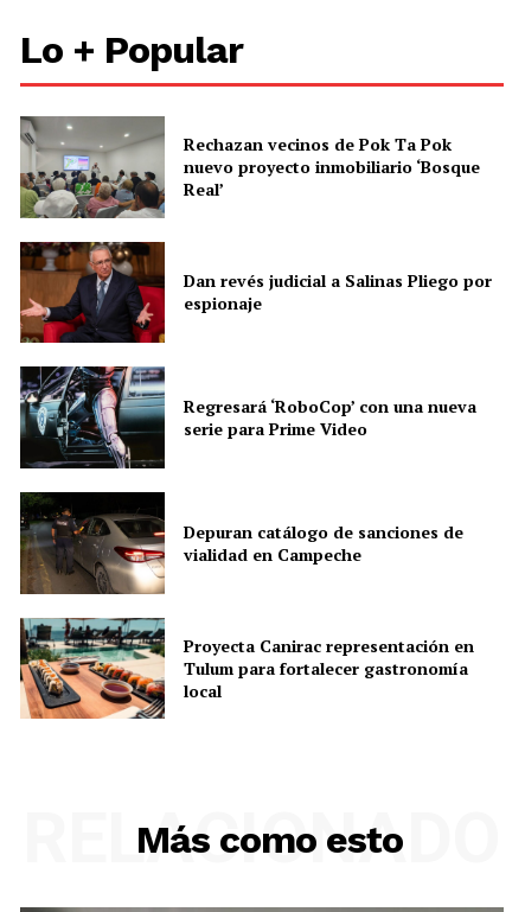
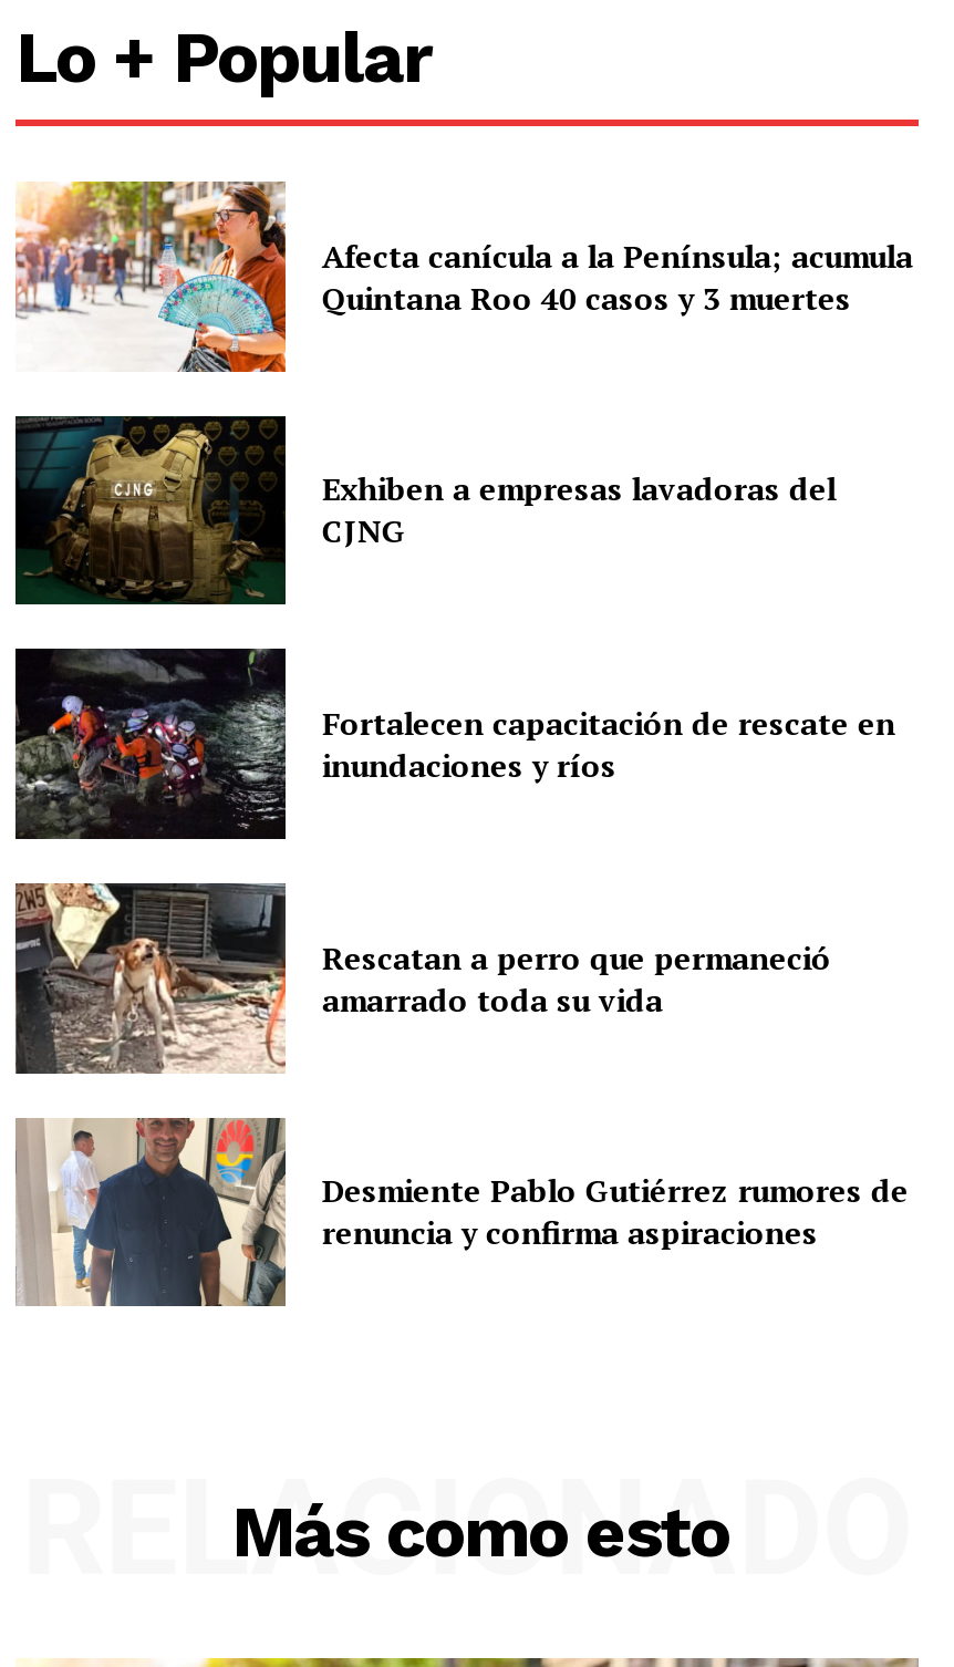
- [image]
- Rechazan vecinos de Pok Ta Pok
- nuevo proyecto inmobiliario ‘Bosque
- Real’
+ [image]
+ Afecta canícula a la Península; acumula
+ Quintana Roo 40 casos y 3 muertes

- [image]
- Dan revés judicial a Salinas Pliego por
- espionaje
+ [image]
+ Exhiben a empresas lavadoras del
+ CJNG

- [image]
- Regresará ‘RoboCop’ con una nueva
- serie para Prime Video
+ [image]
+ Fortalecen capacitación de rescate en
+ inundaciones y ríos

- [image]
- Depuran catálogo de sanciones de
- vialidad en Campeche
+ [image]
+ Rescatan a perro que permaneció
+ amarrado toda su vida

- [image]
- Proyecta Canirac representación en
- Tulum para fortalecer gastronomía
- local
+ [image]
+ Desmiente Pablo Gutiérrez rumores de
+ renuncia y confirma aspiraciones
